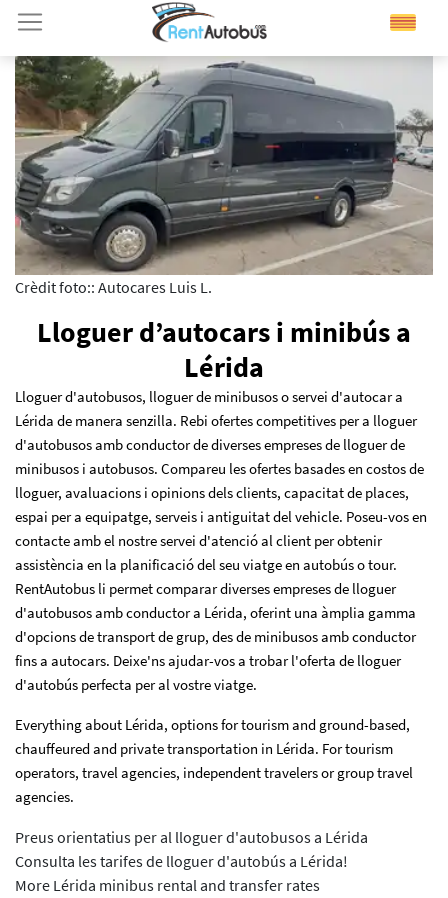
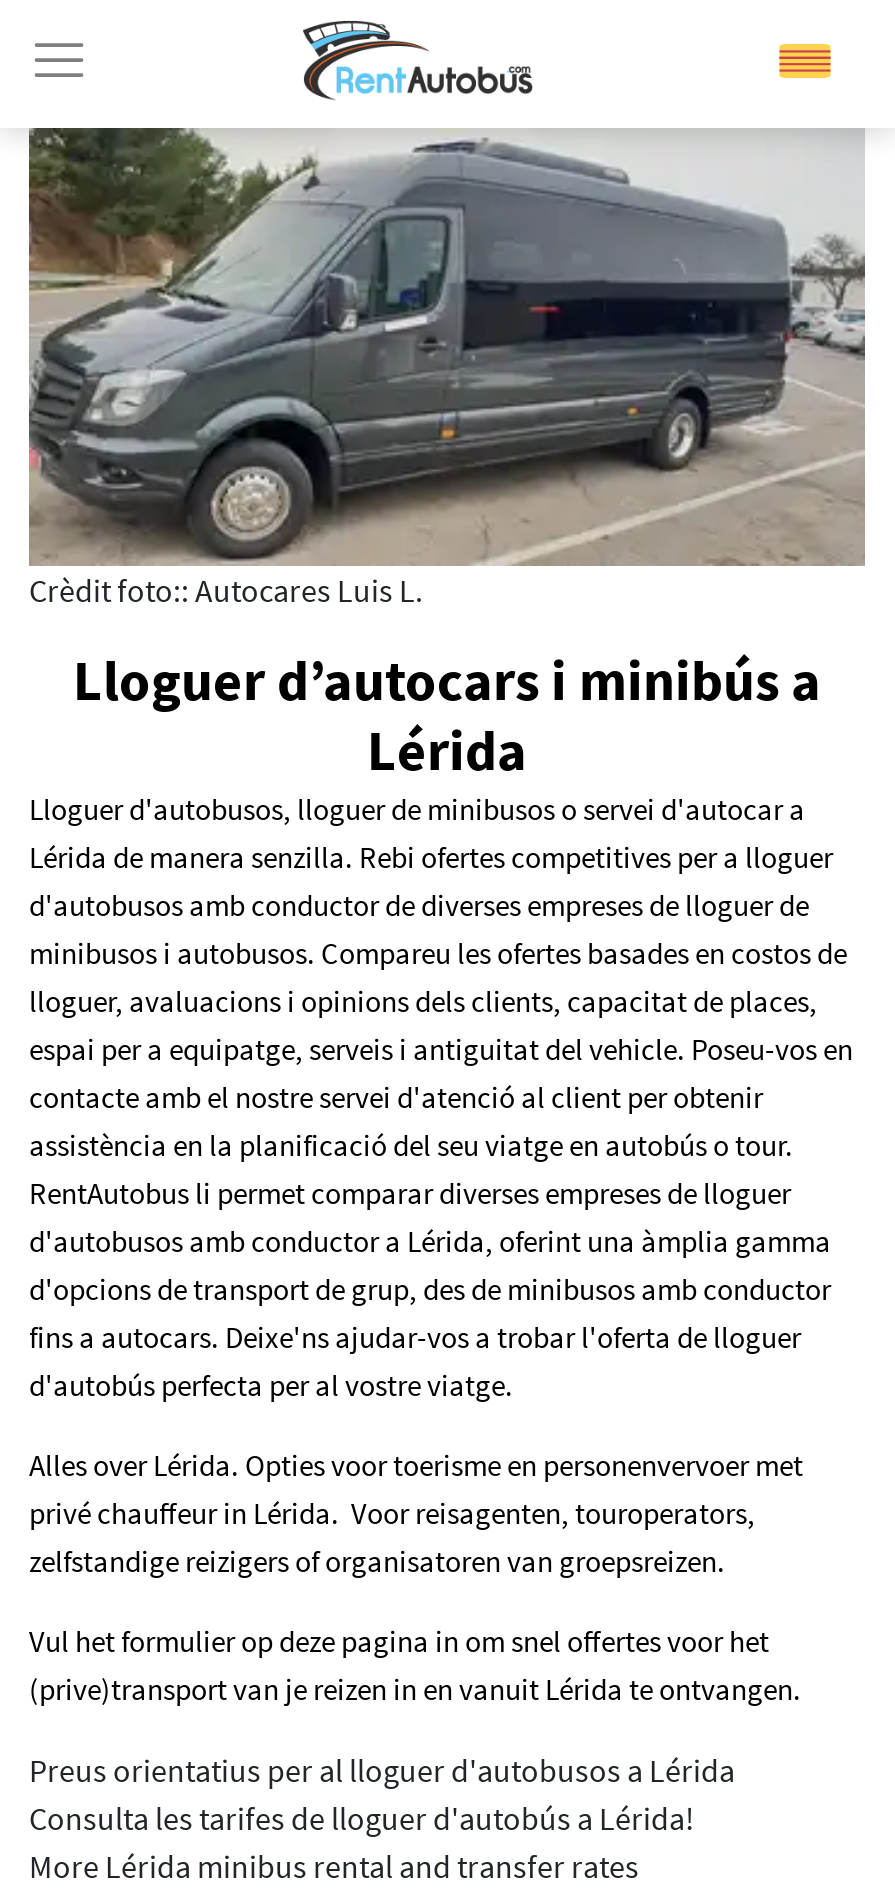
- Everything about Lérida, options for tourism and ground-based,
- chauffeured and private transportation in Lérida. For tourism
- operators, travel agencies, independent travelers or group travel
- agencies.
+ Alles over Lérida. Opties voor toerisme en personenvervoer met
+ privé chauffeur in Lérida. Voor reisagenten, touroperators,
+ zelfstandige reizigers of organisatoren van groepsreizen.
+ Vul het formulier op deze pagina in om snel offertes voor het
+ (prive)transport van je reizen in en vanuit Lérida te ontvangen.
